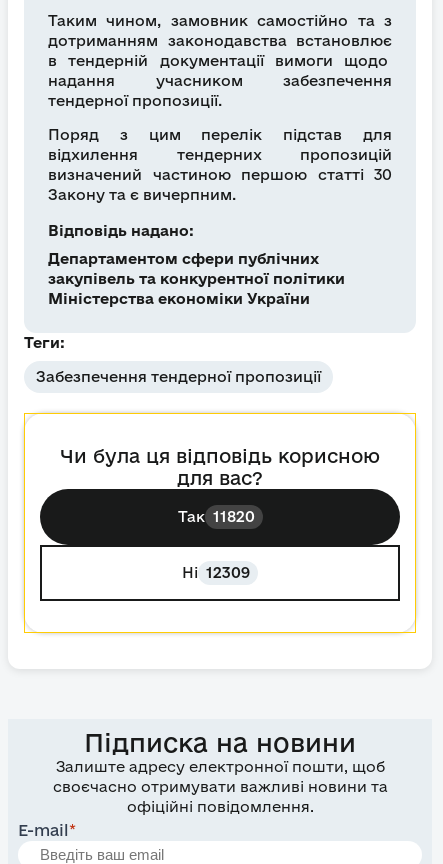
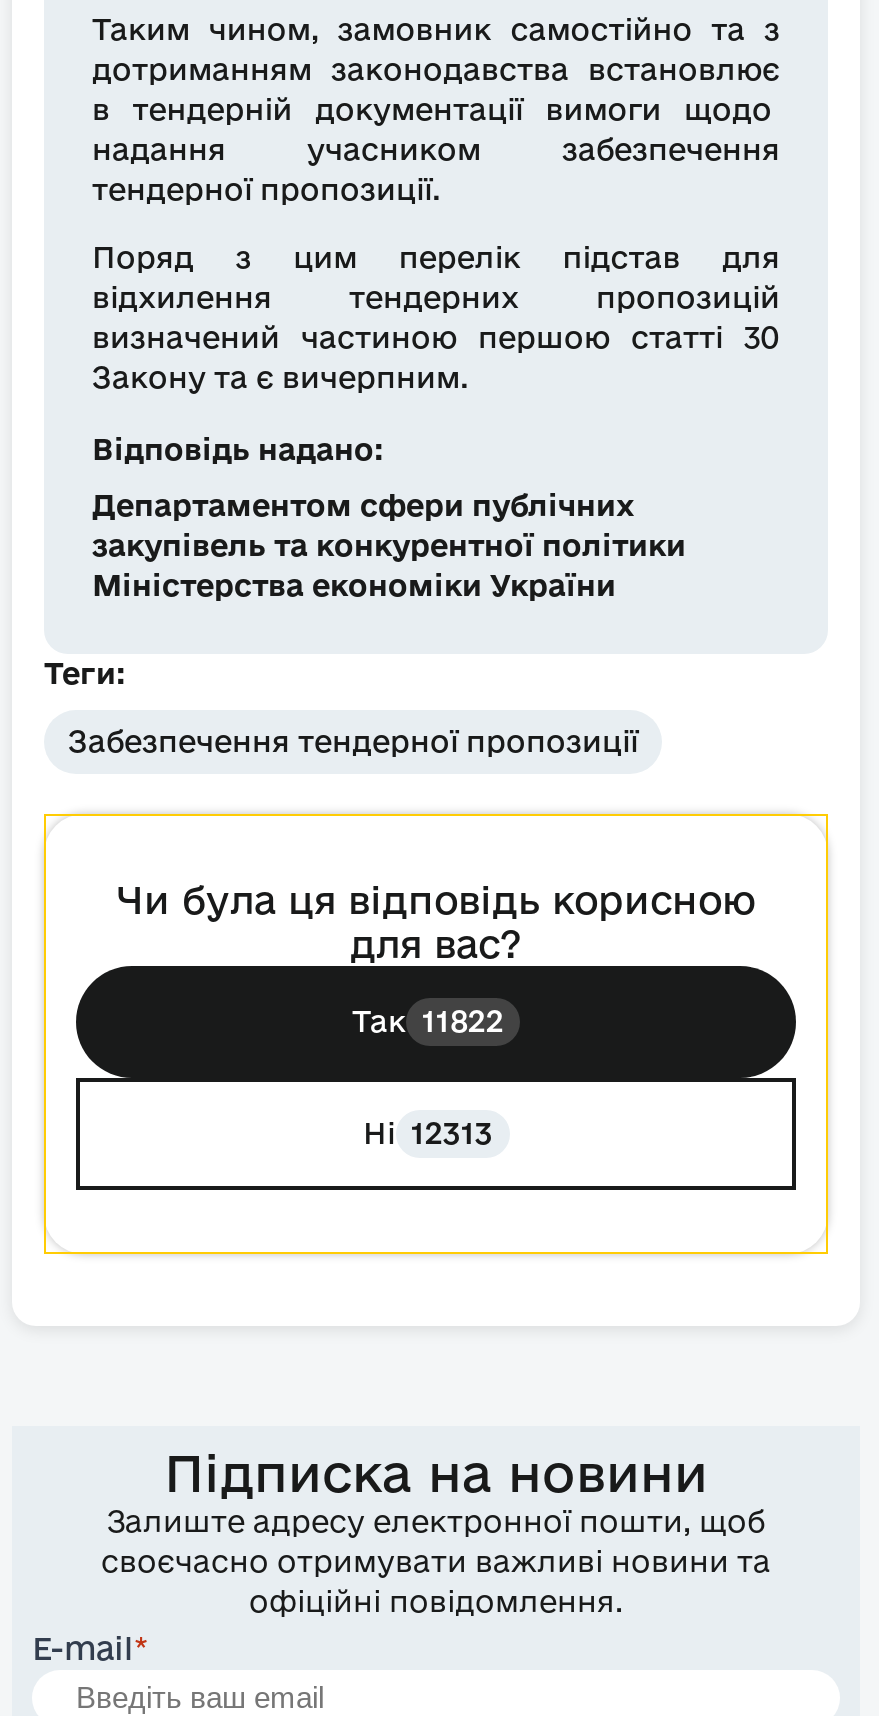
- Так 11820
+ Так 11822

- Ні 12309
+ Ні 12313
